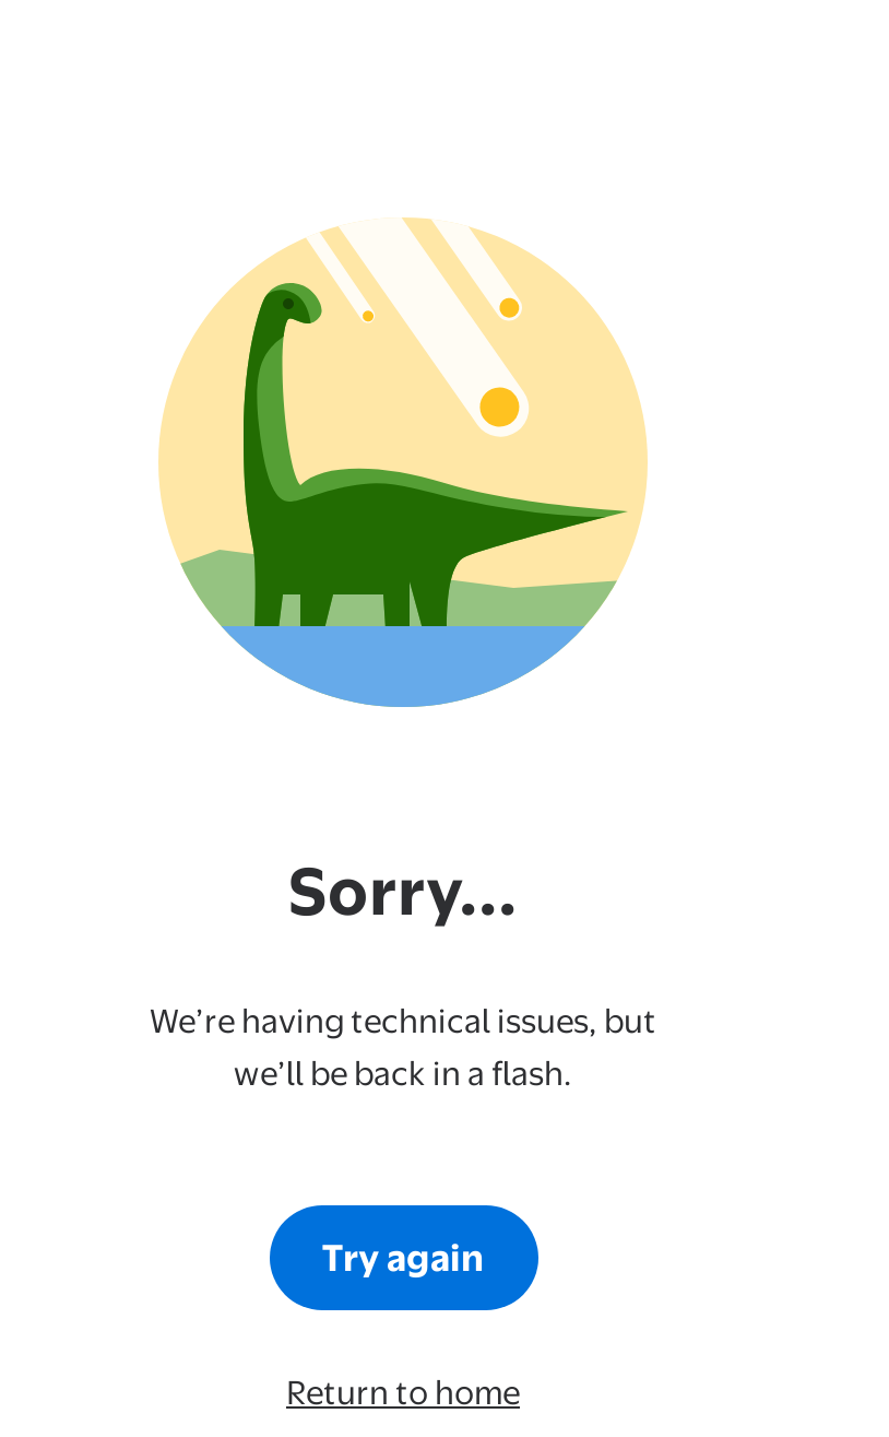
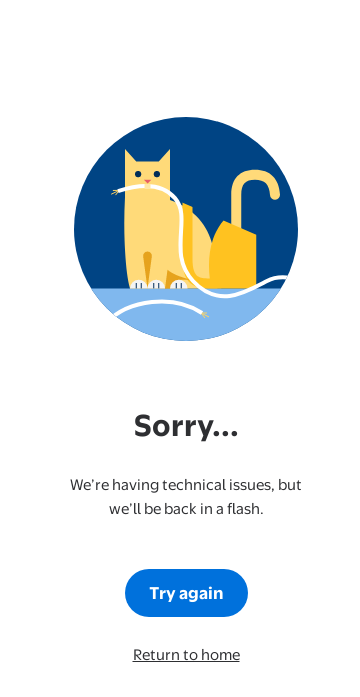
- [image]
+ [image]
